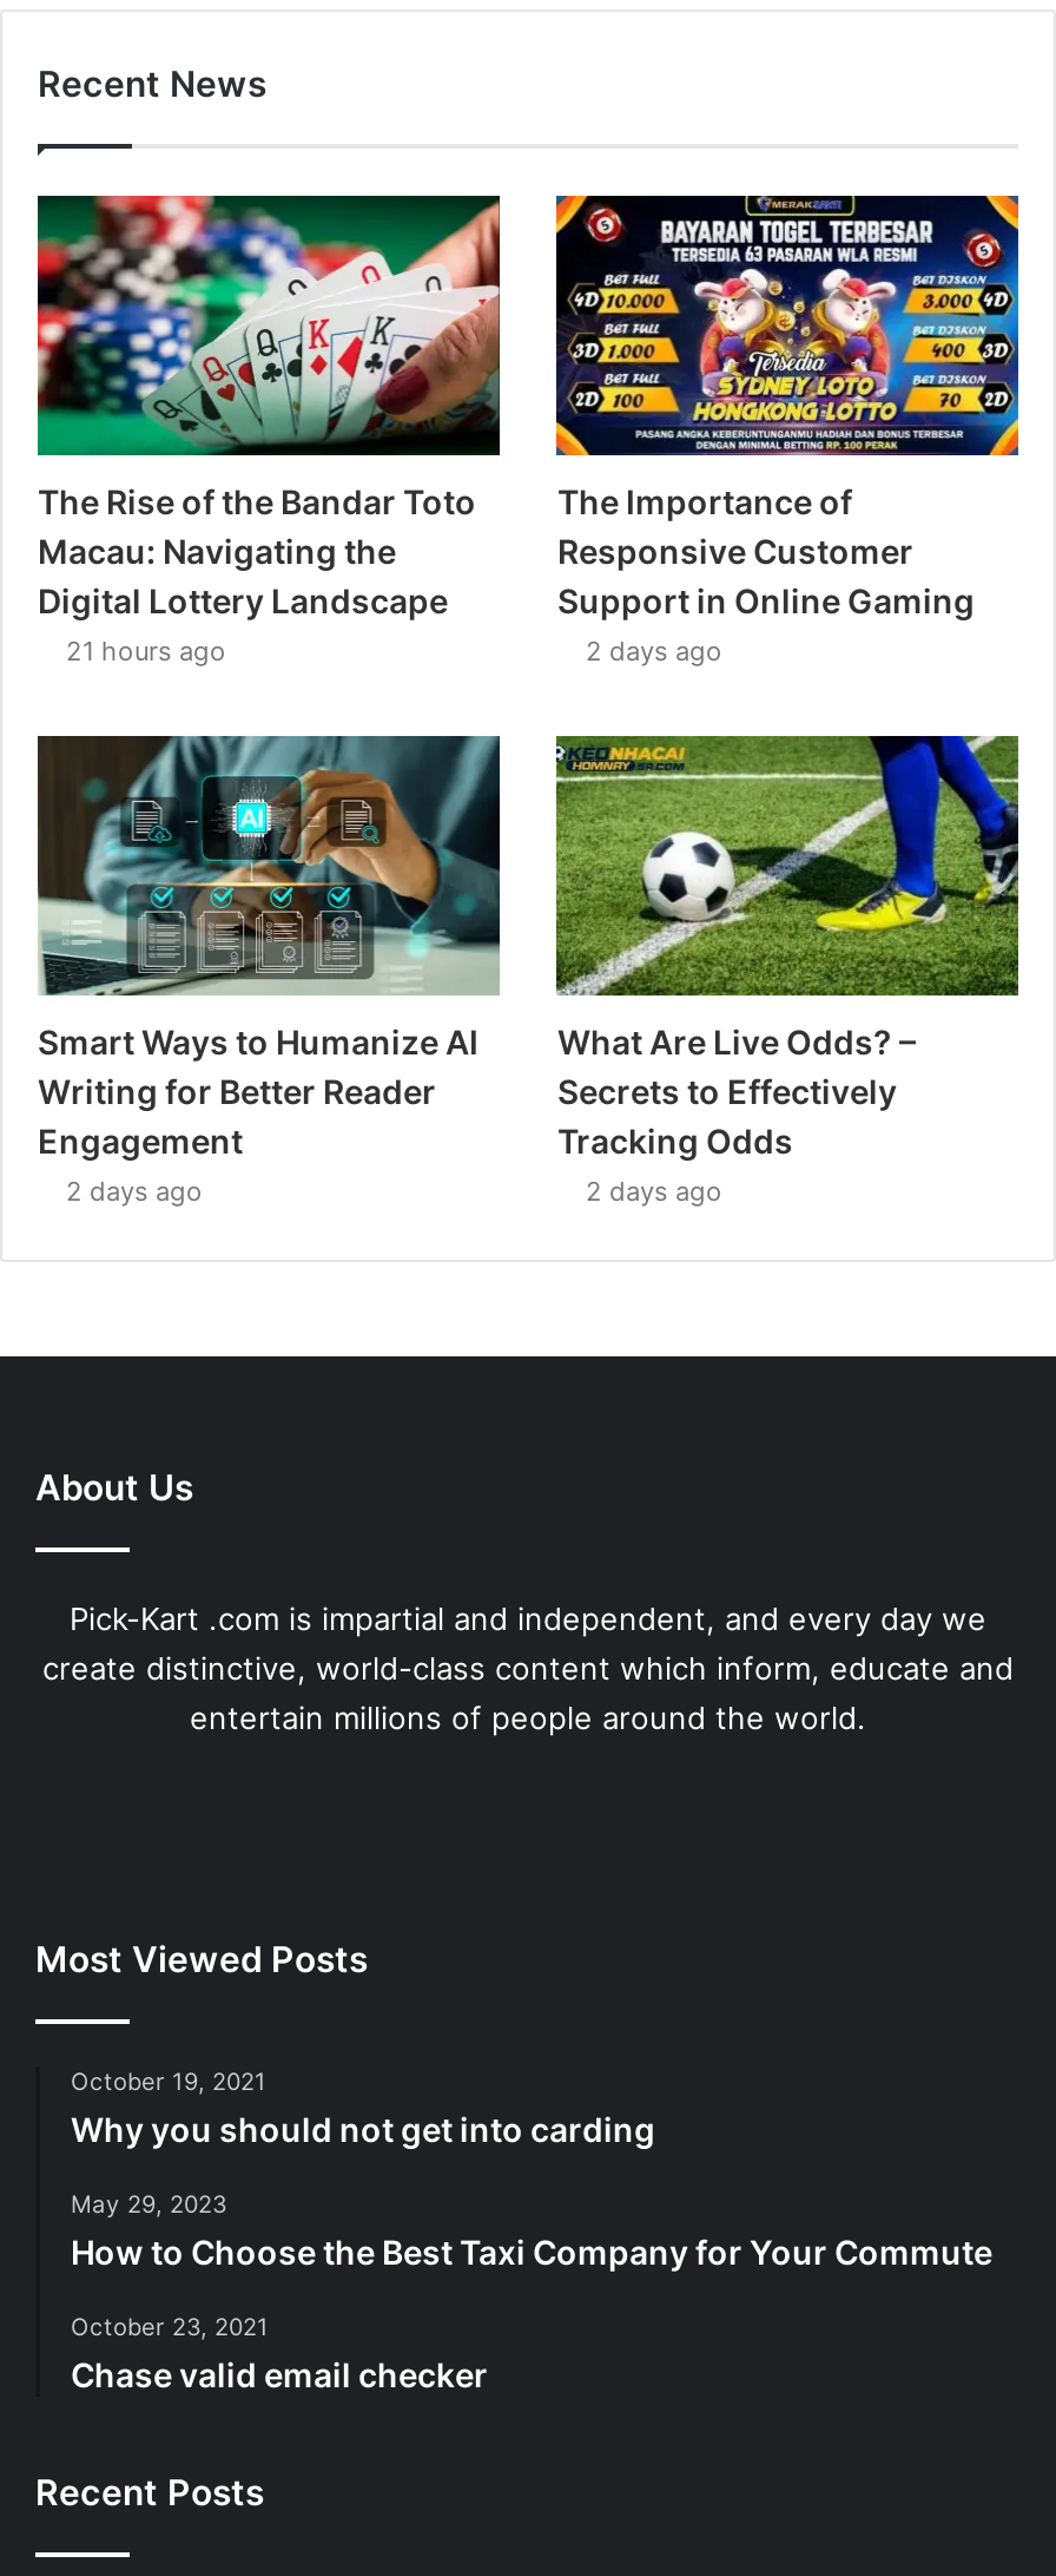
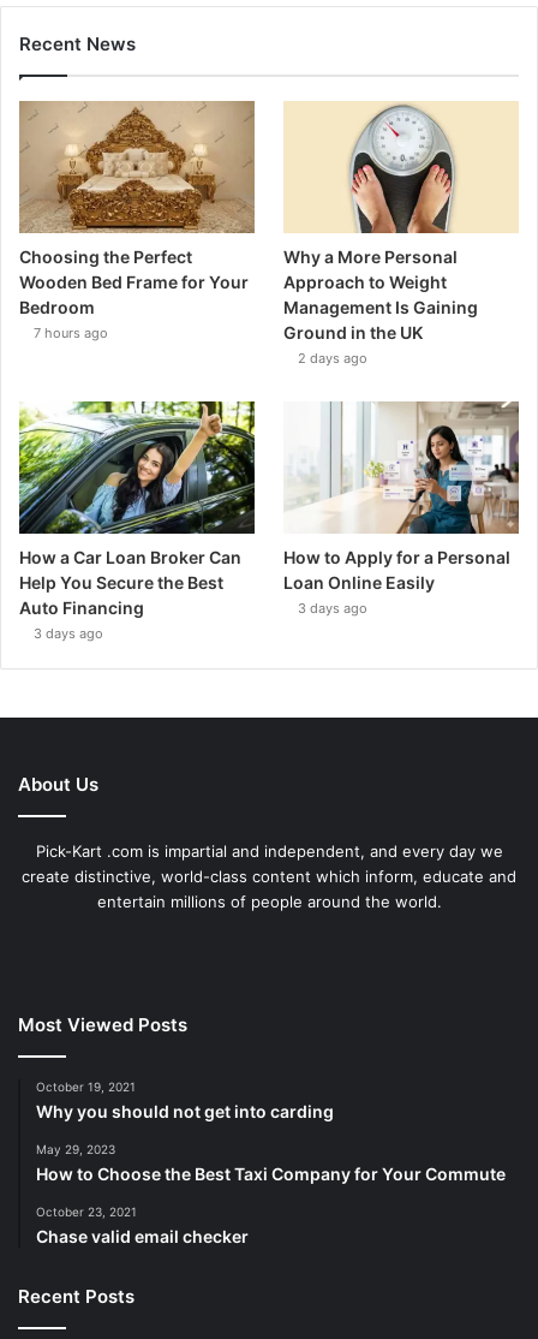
- [image]
- The Rise of the Bandar Toto
- Macau: Navigating the
- Digital Lottery Landscape
- 21 hours ago
+ [image]
+ Choosing the Perfect
+ Wooden Bed Frame for Your
+ Bedroom
+ 7 hours ago

- [image]
- The Importance of
- Responsive Customer
- Support in Online Gaming
+ [image]
+ Why a More Personal
+ Approach to Weight
+ Management Is Gaining
+ Ground in the UK

- [image]
- Smart Ways to Humanize AI
- Writing for Better Reader
- Engagement
- 2 days ago
+ [image]
+ How a Car Loan Broker Can
+ Help You Secure the Best
+ Auto Financing
+ 3 days ago

- [image]
- What Are Live Odds? –
- Secrets to Effectively
- Tracking Odds
- 2 days ago
+ [image]
+ How to Apply for a Personal
+ Loan Online Easily
+ 3 days ago
